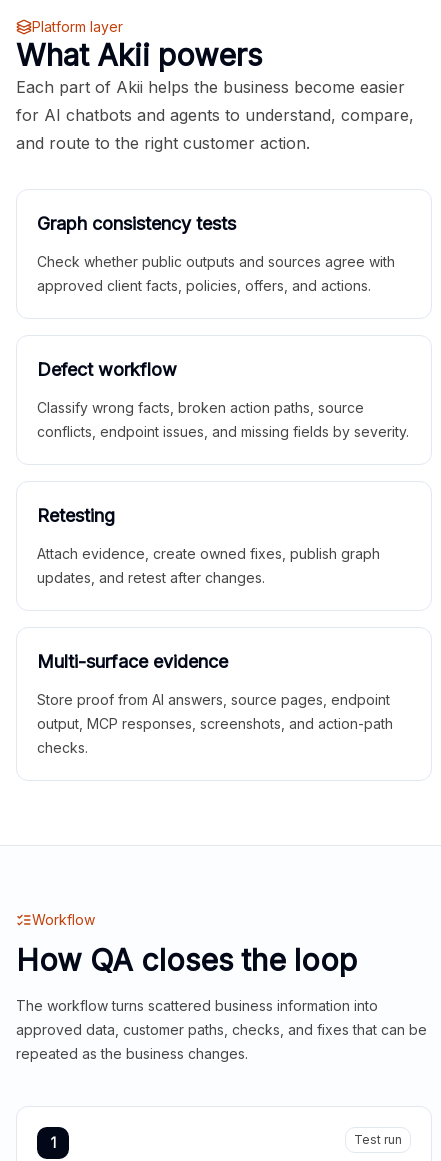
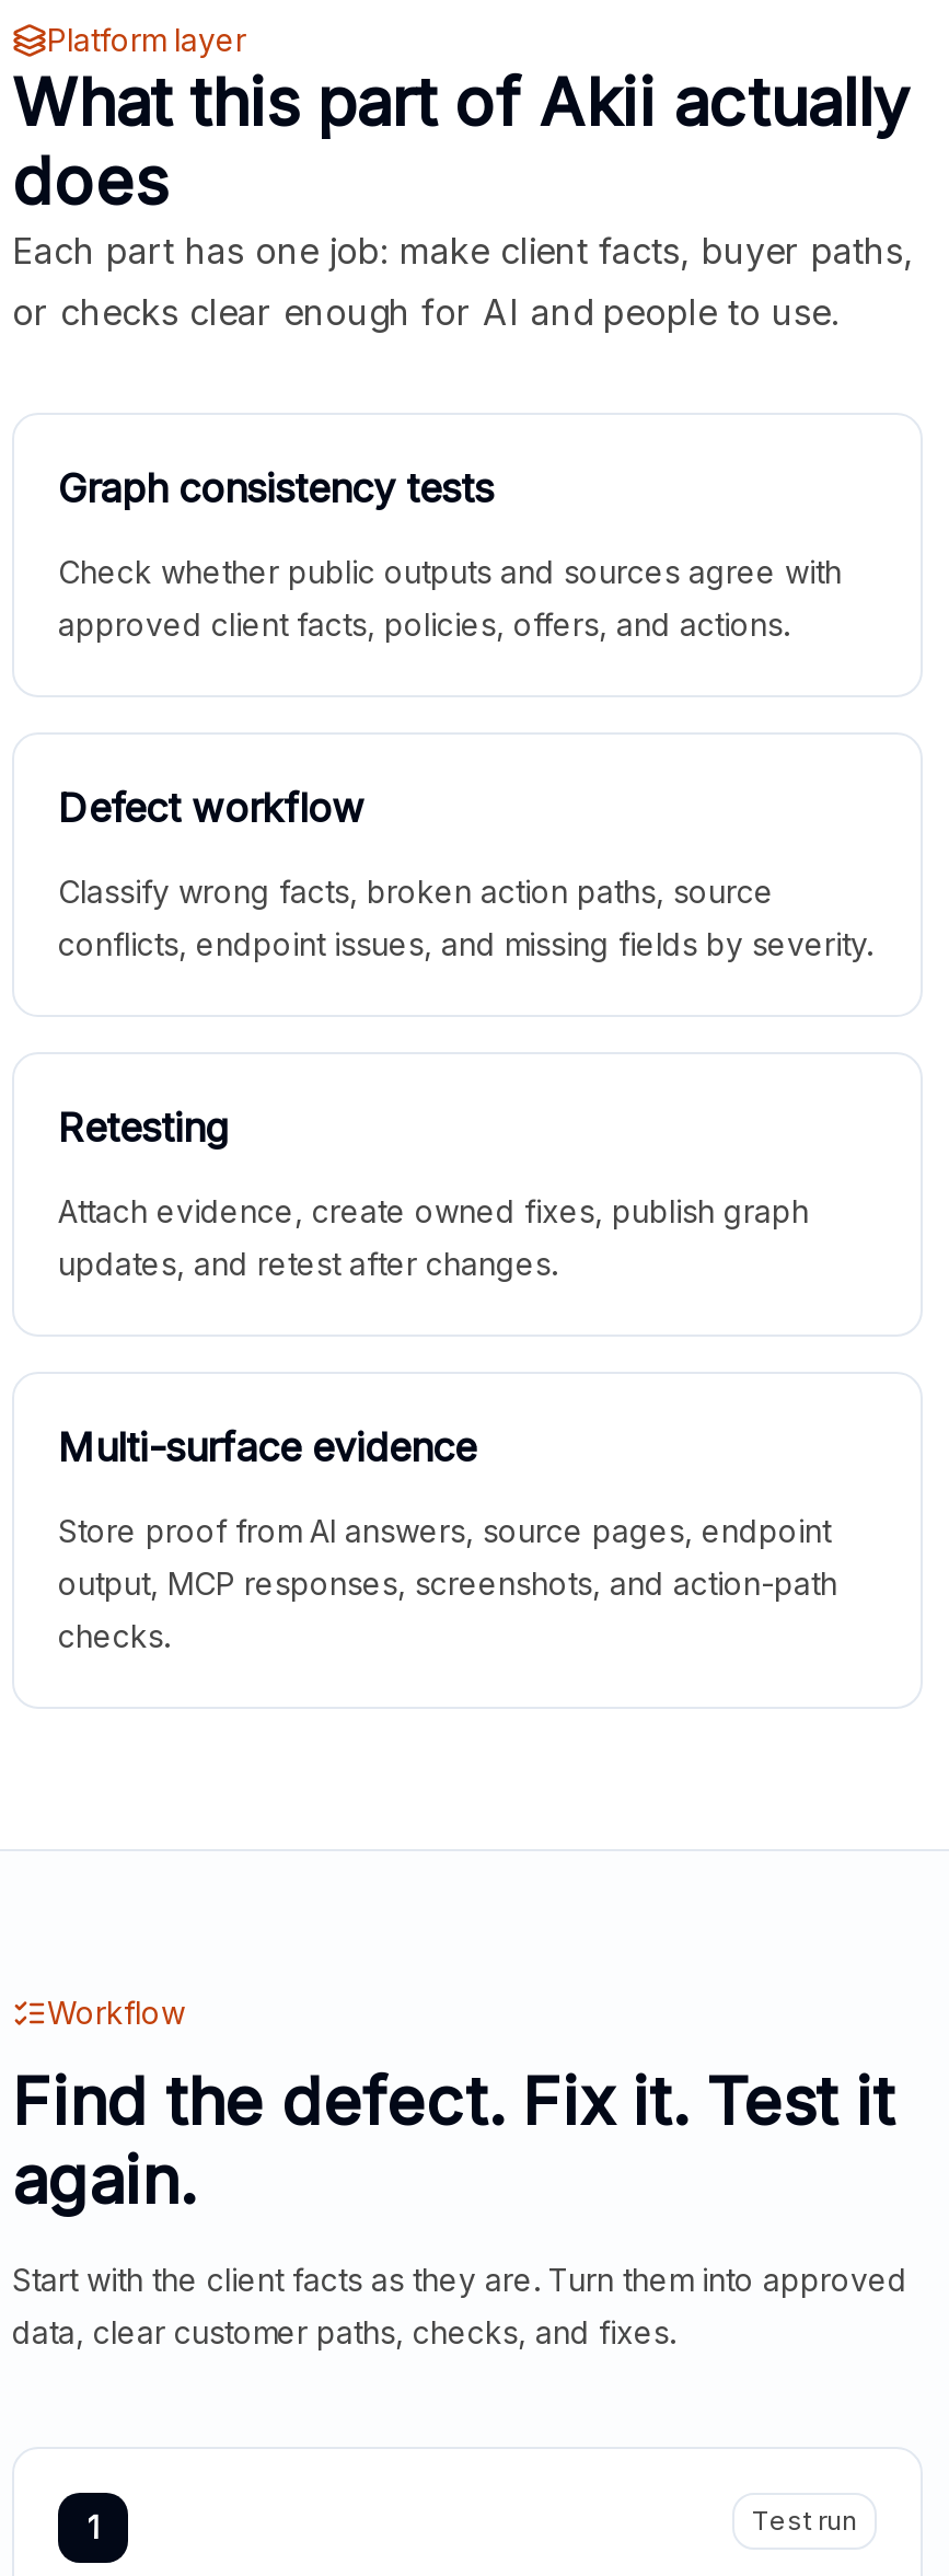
- What Akii powers
- Each part of Akii helps the business become easier
- for AI chatbots and agents to understand, compare,
- and route to the right customer action.
+ What this part of Akii actually
+ does
+ Each part has one job: make client facts, buyer paths,
+ or checks clear enough for AI and people to use.

- How QA closes the loop
+ Find the defect. Fix it. Test it
+ again.

- The workflow turns scattered business information into
- approved data, customer paths, checks, and fixes that can be
- repeated as the business changes.
+ Start with the client facts as they are. Turn them into approved
+ data, clear customer paths, checks, and fixes.
